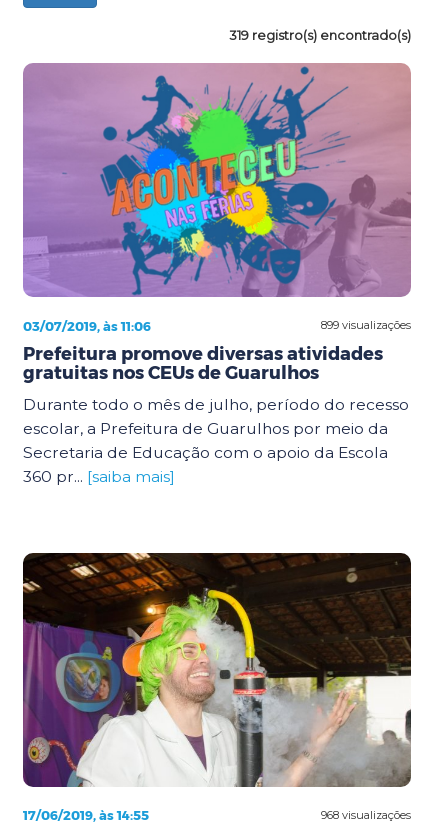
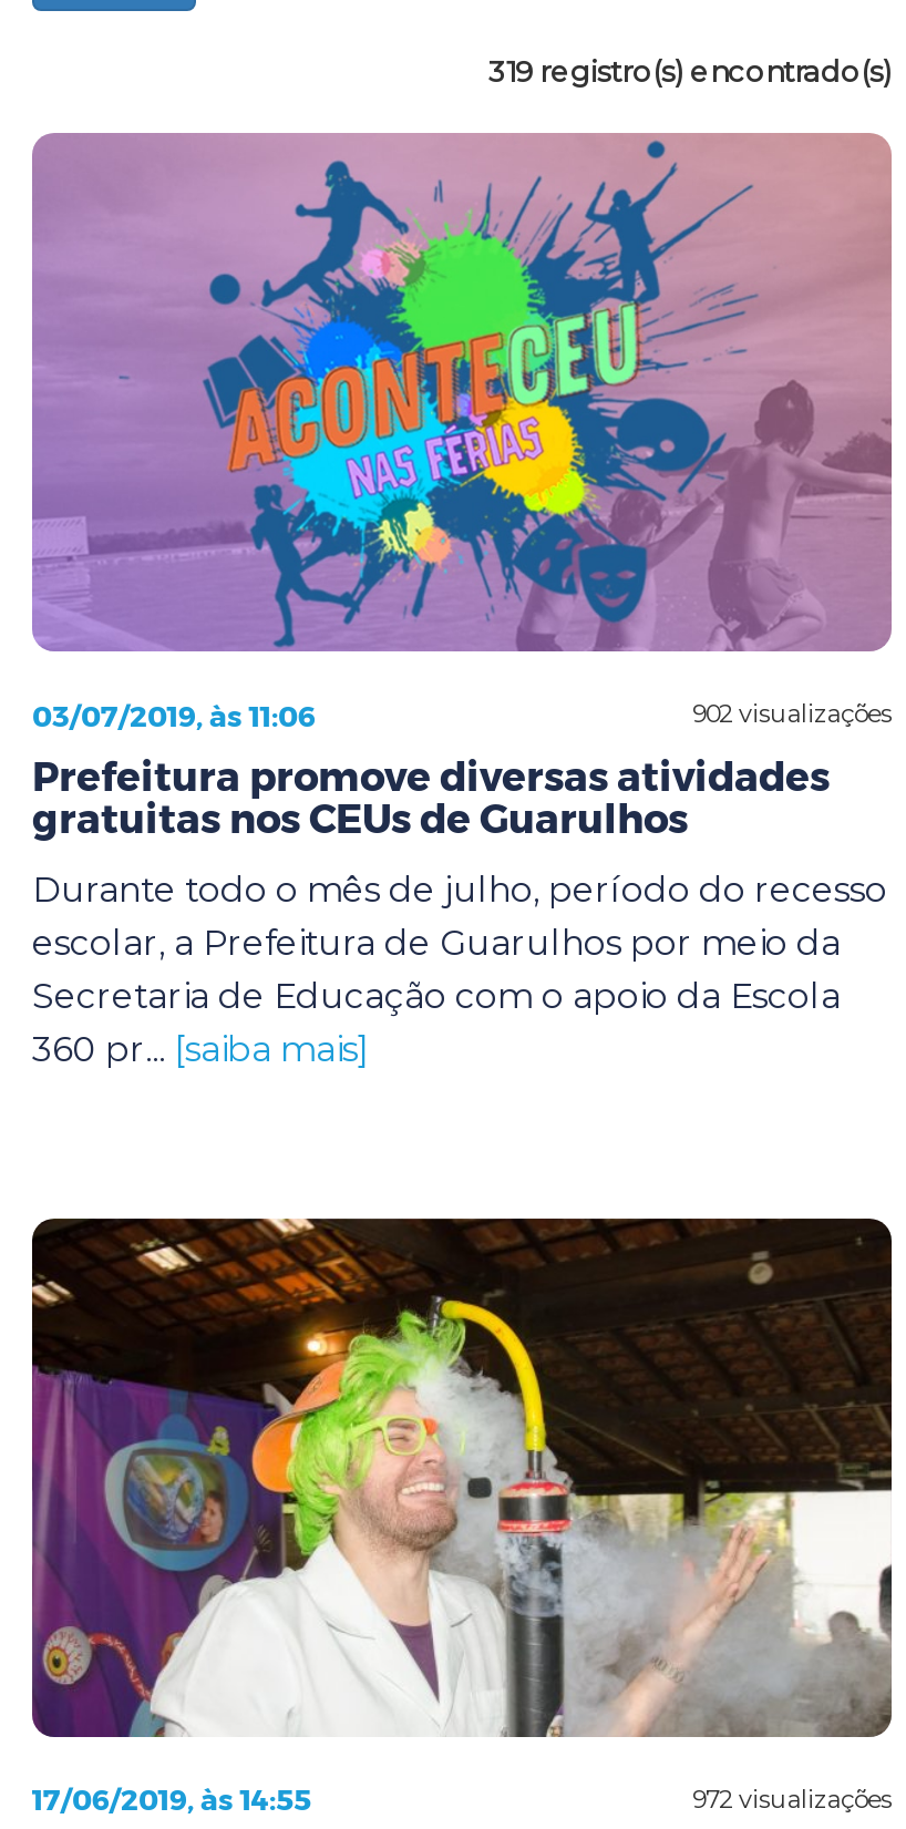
- 899 visualizações
+ 902 visualizações

- 968 visualizações
+ 972 visualizações
